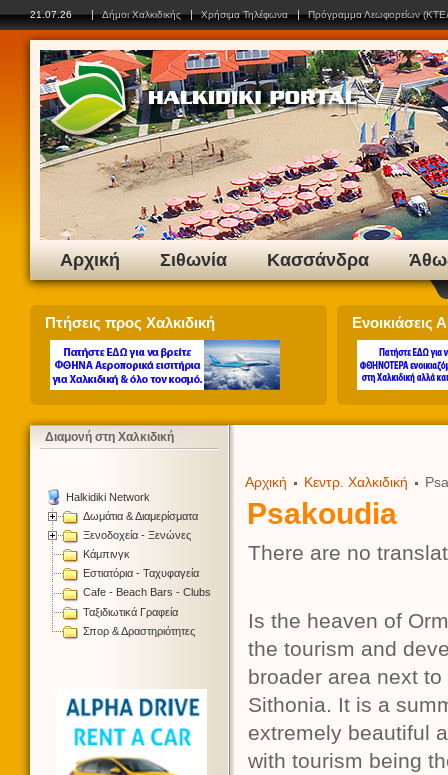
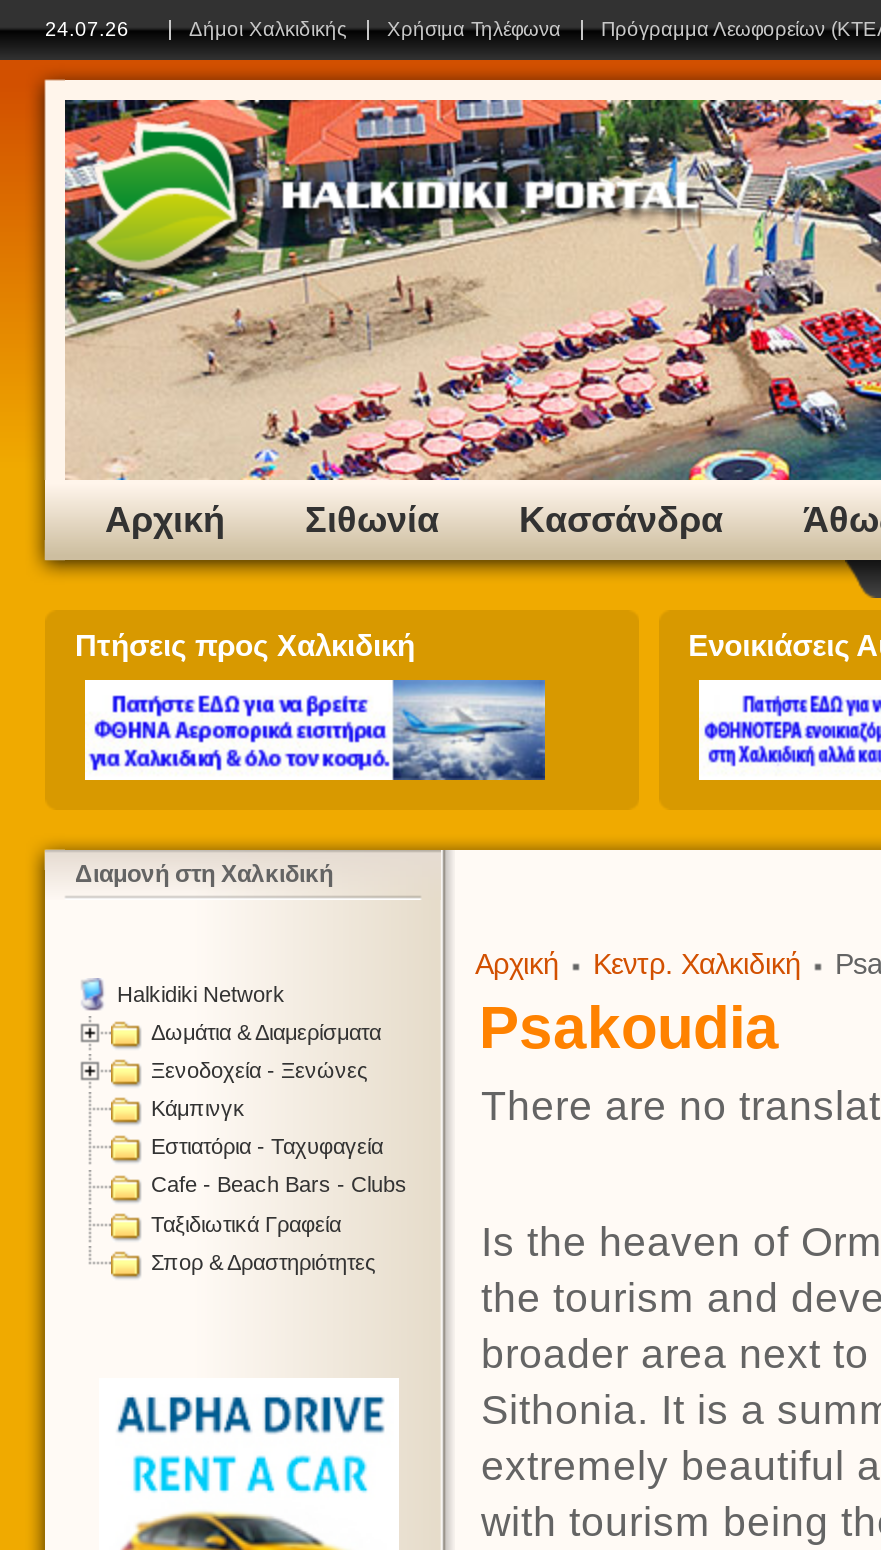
- 21.07.26
+ 24.07.26
